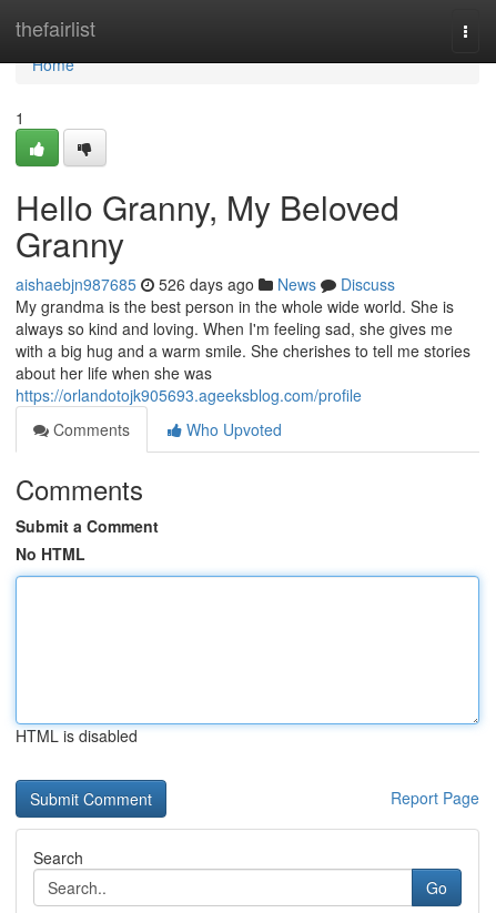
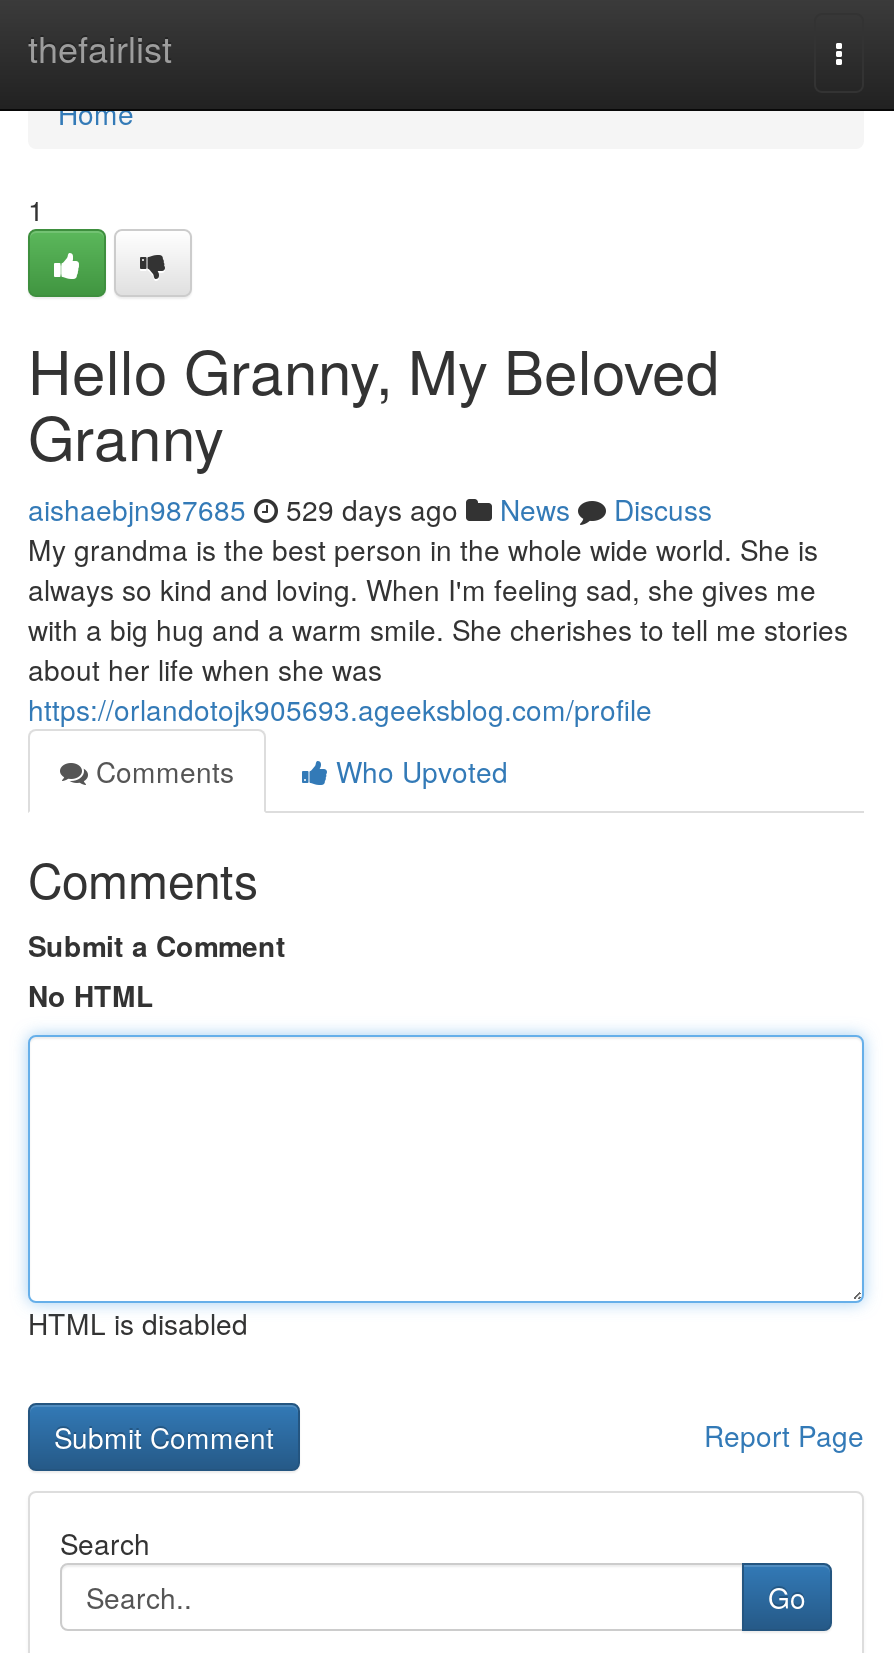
- aishaebjn987685 526 days ago News Discuss
+ aishaebjn987685 529 days ago News Discuss
